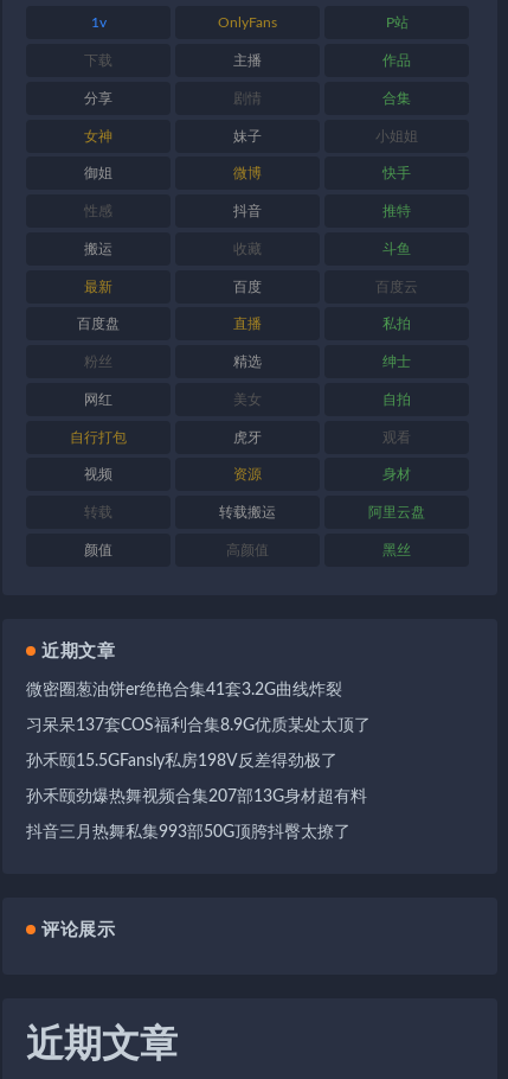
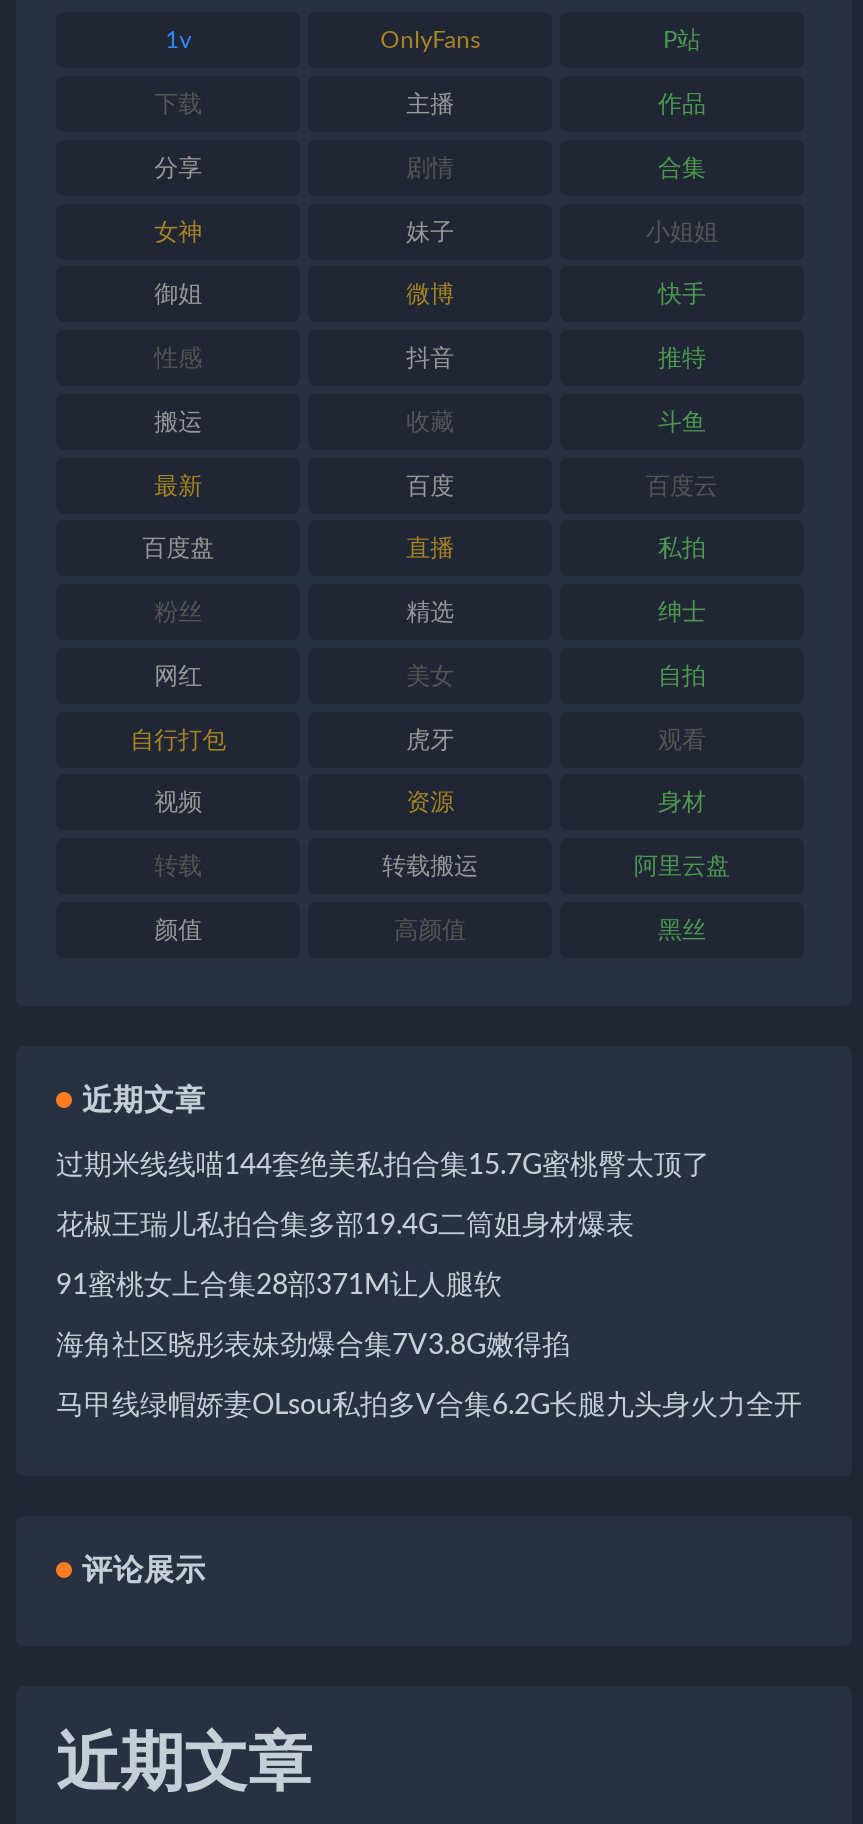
- 微密圈葱油饼er绝艳合集41套3.2G曲线炸裂
+ 过期米线线喵144套绝美私拍合集15.7G蜜桃臀太顶了

- 习呆呆137套COS福利合集8.9G优质某处太顶了
+ 花椒王瑞儿私拍合集多部19.4G二筒姐身材爆表

- 孙禾颐15.5GFansly私房198V反差得劲极了
+ 91蜜桃女上合集28部371M让人腿软

- 孙禾颐劲爆热舞视频合集207部13G身材超有料
+ 海角社区晓彤表妹劲爆合集7V3.8G嫩得掐

- 抖音三月热舞私集993部50G顶胯抖臀太撩了
+ 马甲线绿帽娇妻OLsou私拍多V合集6.2G长腿九头身火力全开
